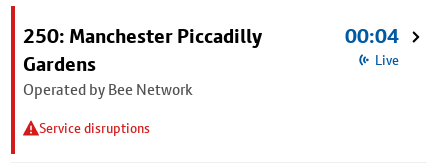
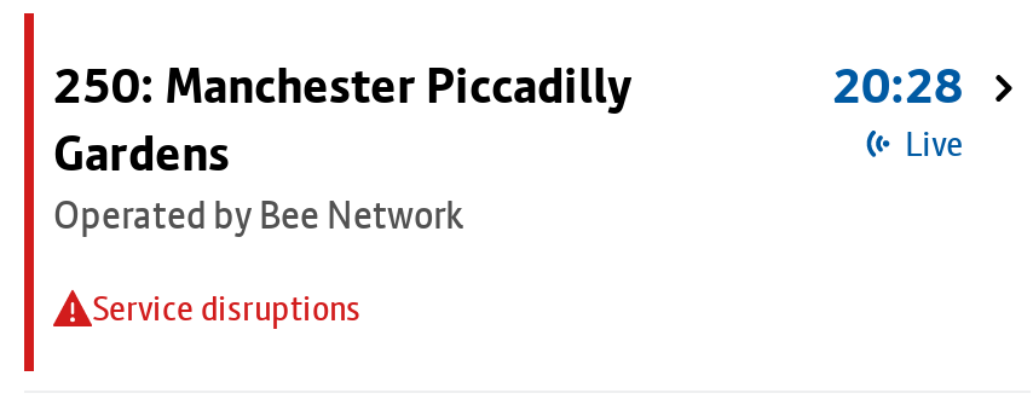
- 00:04
+ 20:28
